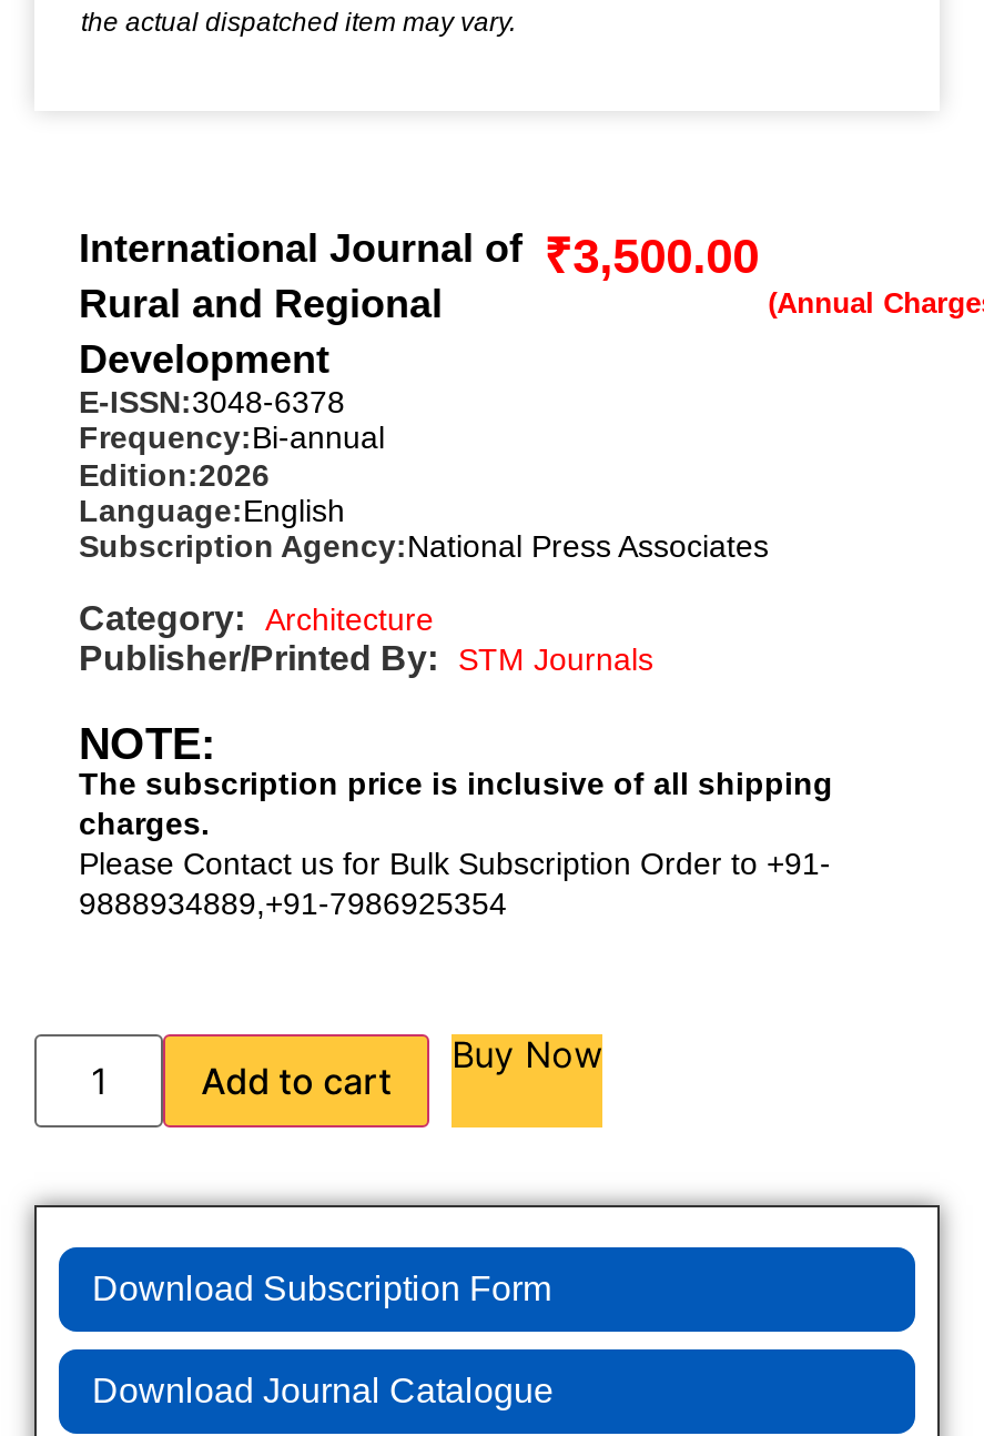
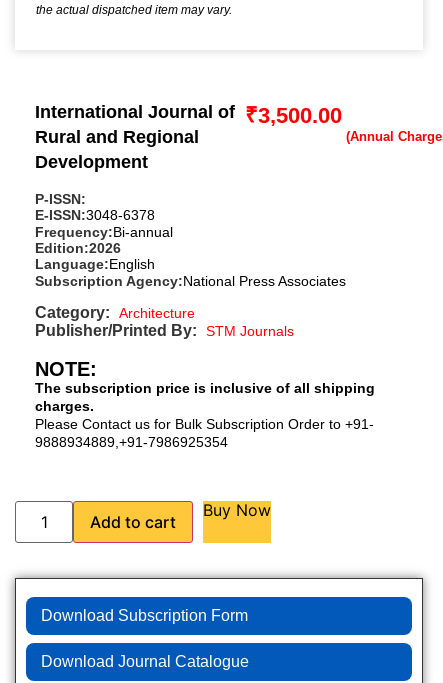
+ P-ISSN:
